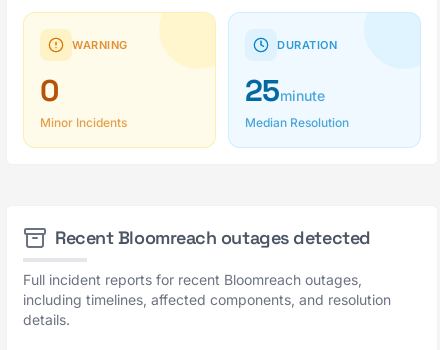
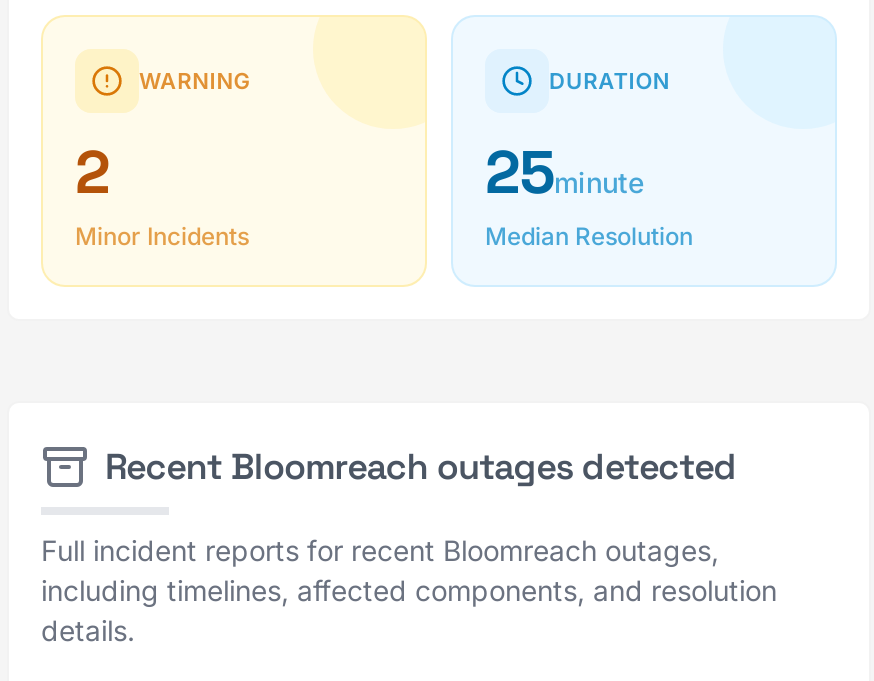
- 0
+ 2
